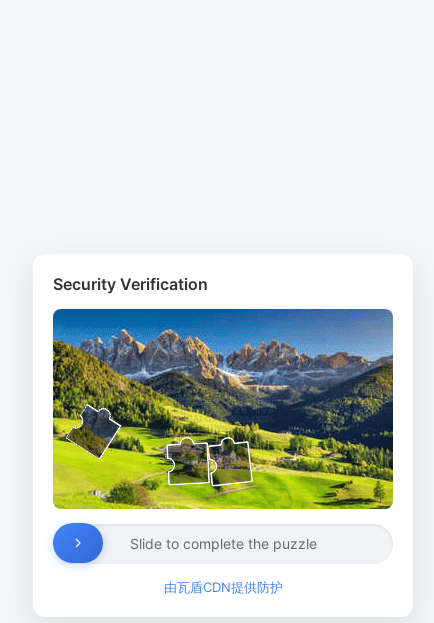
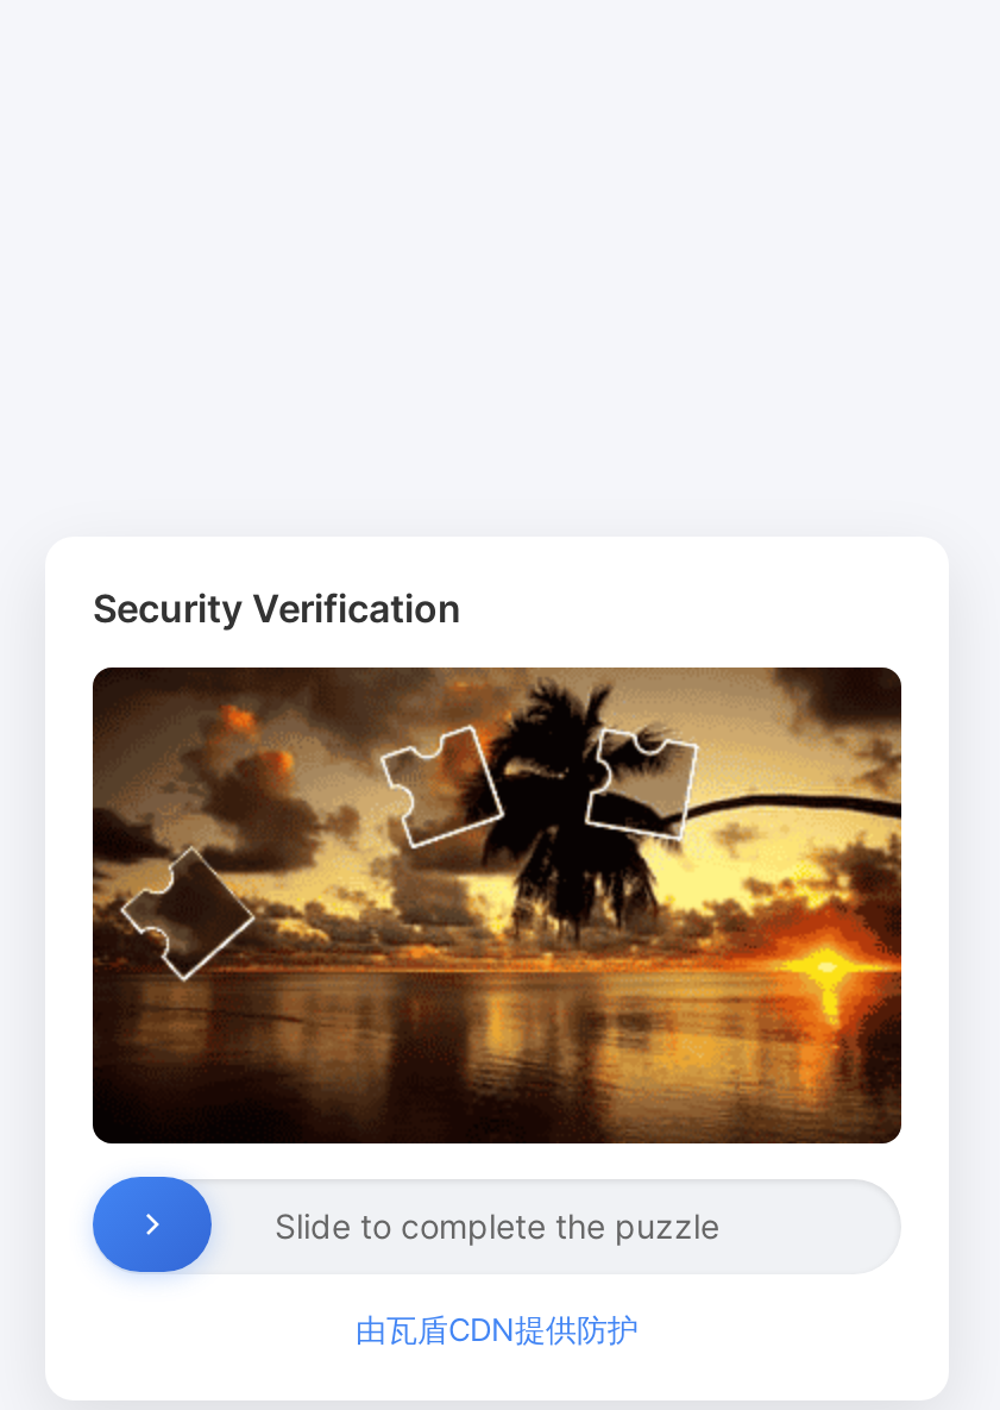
- [image]
+ [image]
